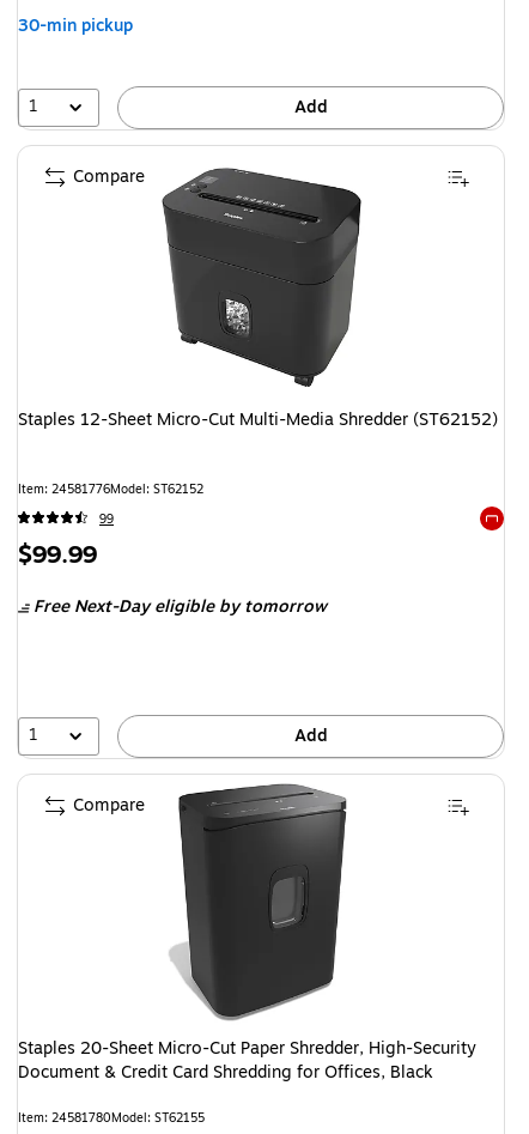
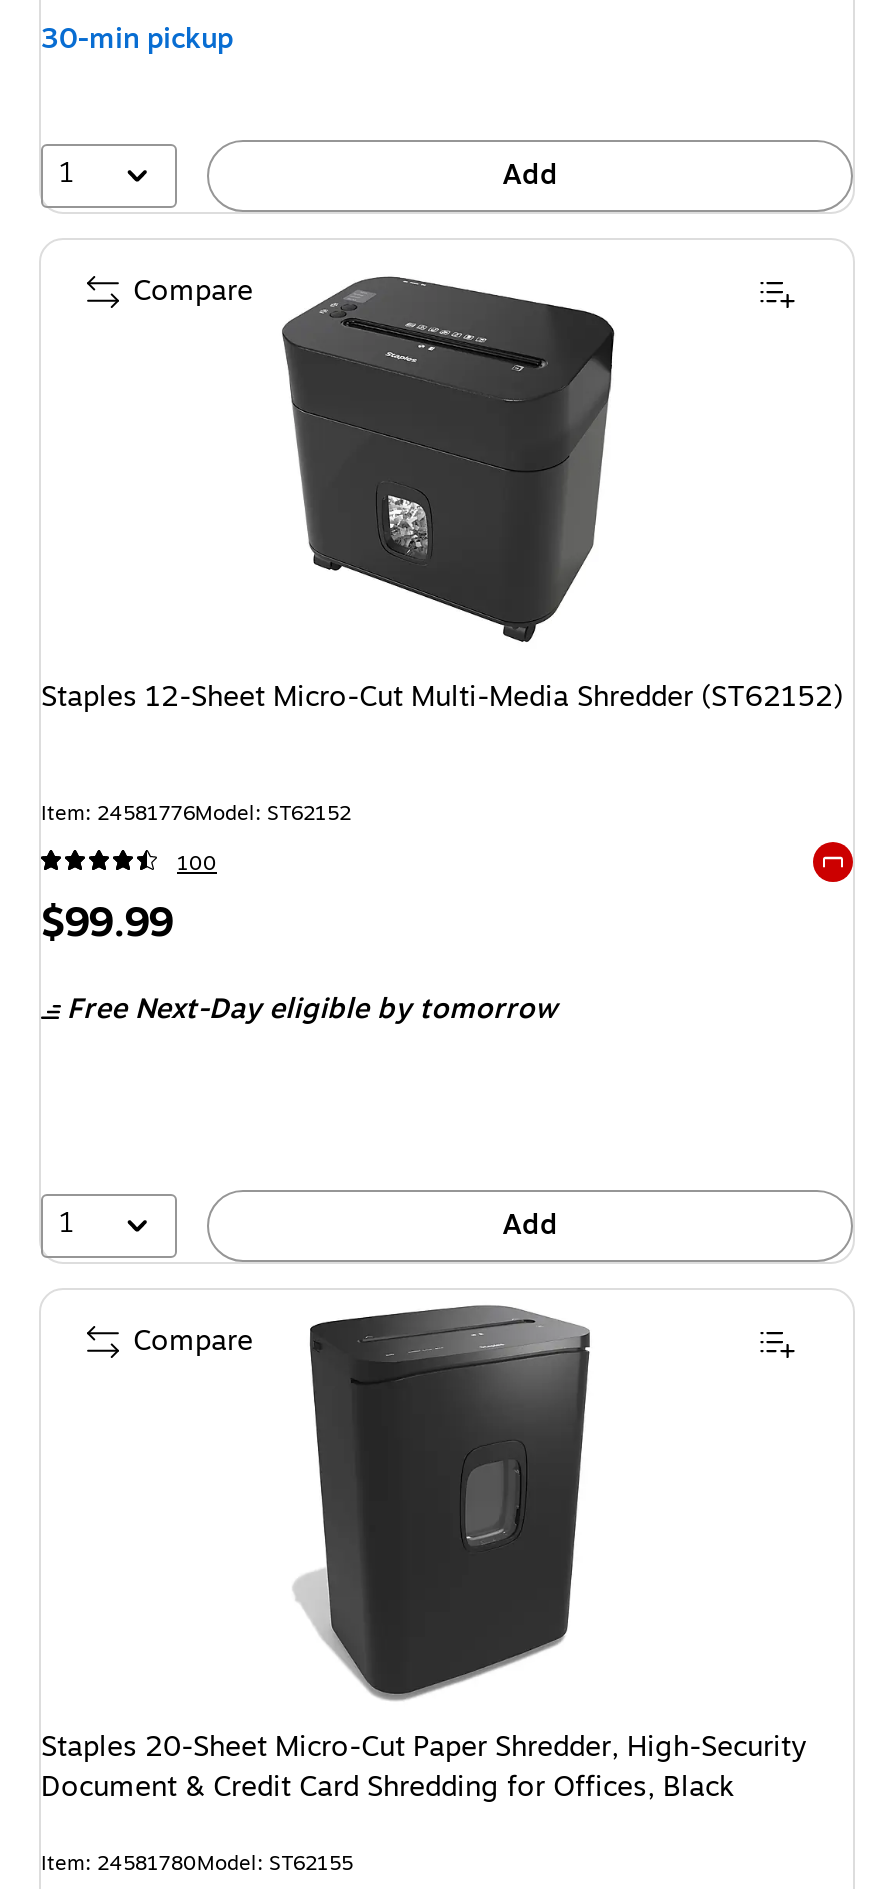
- 99
+ 100
